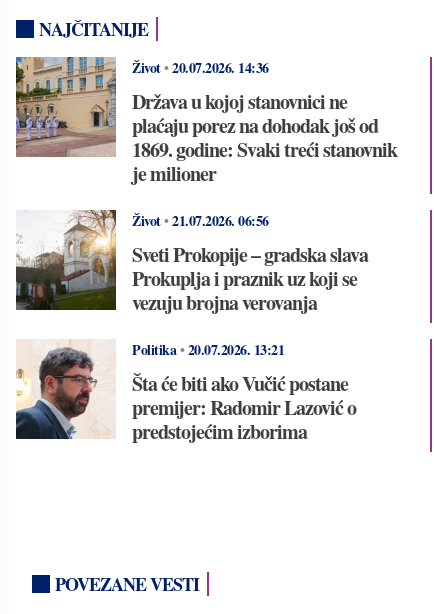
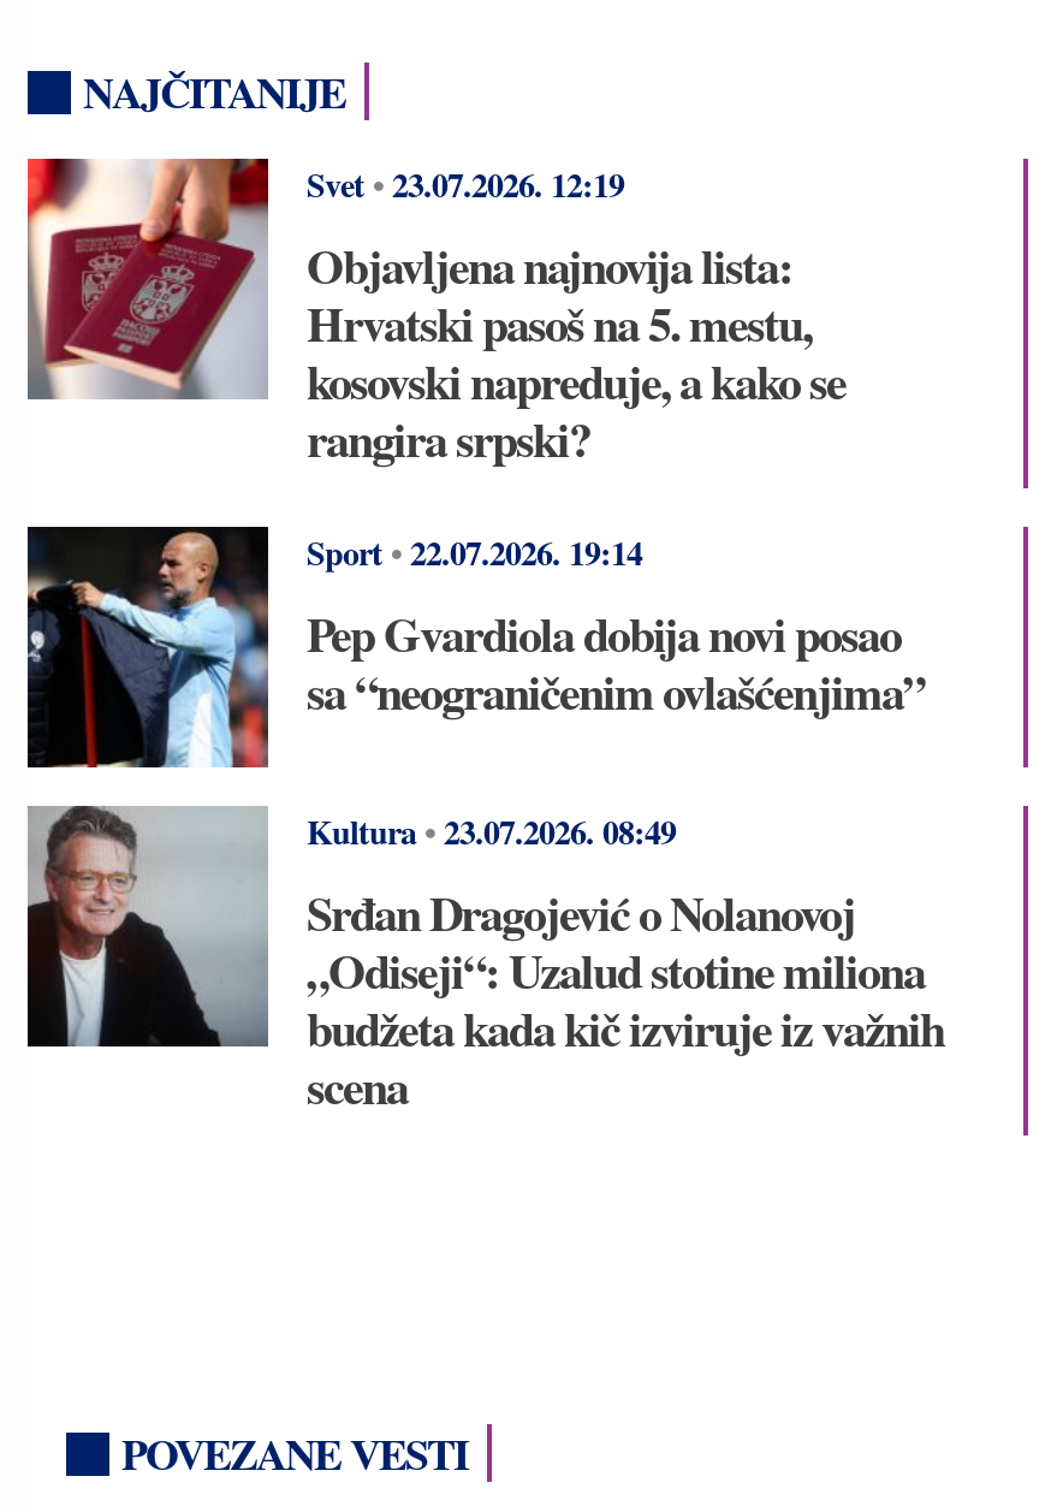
- [image]
- Život •20.07.2026. 14:36
- Država u kojoj stanovnici ne
- plaćaju porez na dohodak još od
- 1869. godine: Svaki treći stanovnik
- je milioner
+ [image]
+ Svet •23.07.2026. 12:19
+ Objavljena najnovija lista:
+ Hrvatski pasoš na 5. mestu,
+ kosovski napreduje, a kako se
+ rangira srpski?

- [image]
- Život • 21.07.2026. 06:56
- Sveti Prokopije – gradska slava
- Prokuplja i praznik uz koji se
- vezuju brojna verovanja
+ [image]
+ Sport •22.07.2026. 19:14
+ Pep Gvardiola dobija novi posao
+ sa “neograničenim ovlašćenjima”

- [image]
- Politika • 20.07.2026. 13:21
- Šta će biti ako Vučić postane
- premijer: Radomir Lazović o
- predstojećim izborima
+ [image]
+ Kultura •23.07.2026. 08:49
+ Srđan Dragojević o Nolanovoj
+ „Odiseji“: Uzalud stotine miliona
+ budžeta kada kič izviruje iz važnih
+ scena
